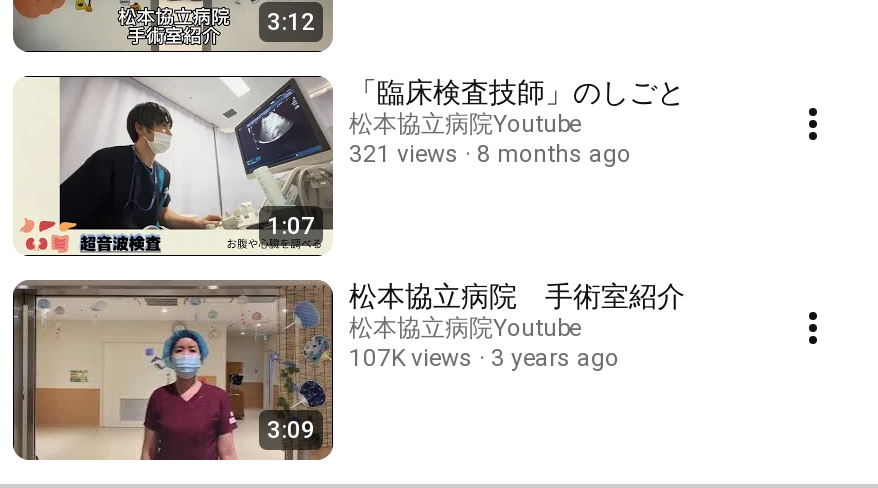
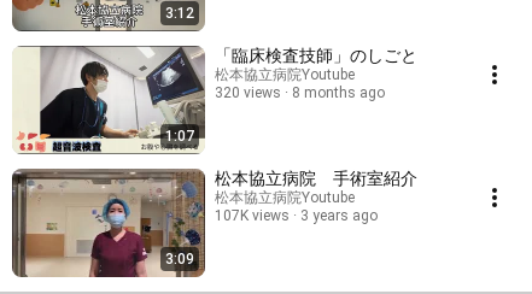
- 321 views 8 months ago
+ 320 views 8 months ago
